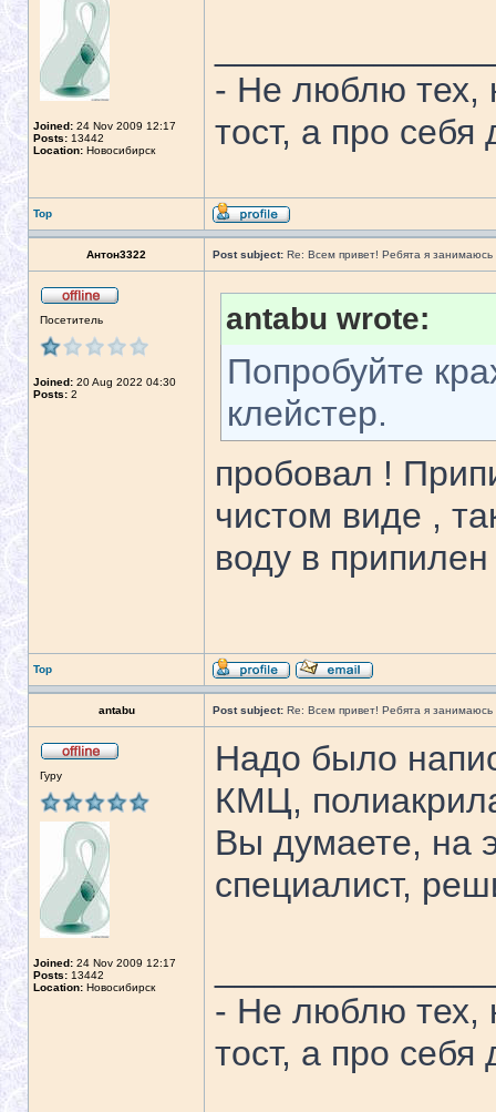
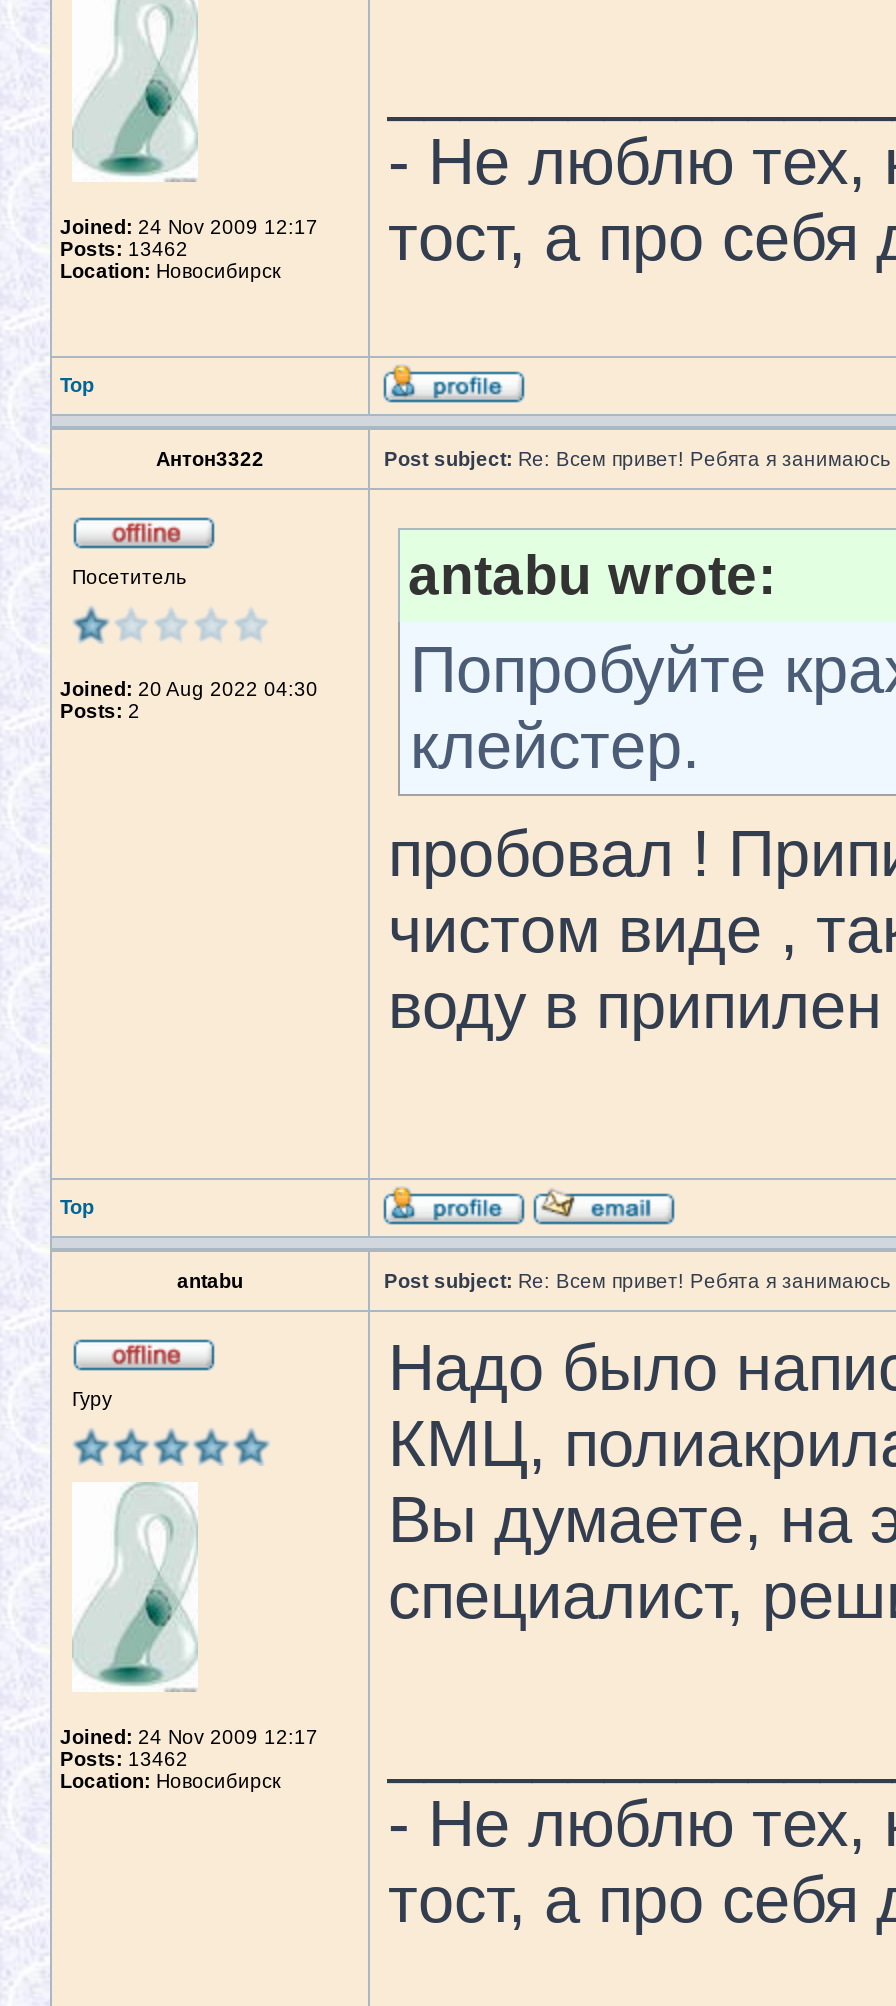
- Posts: 13442
+ Posts: 13462

- Posts: 13442
+ Posts: 13462
